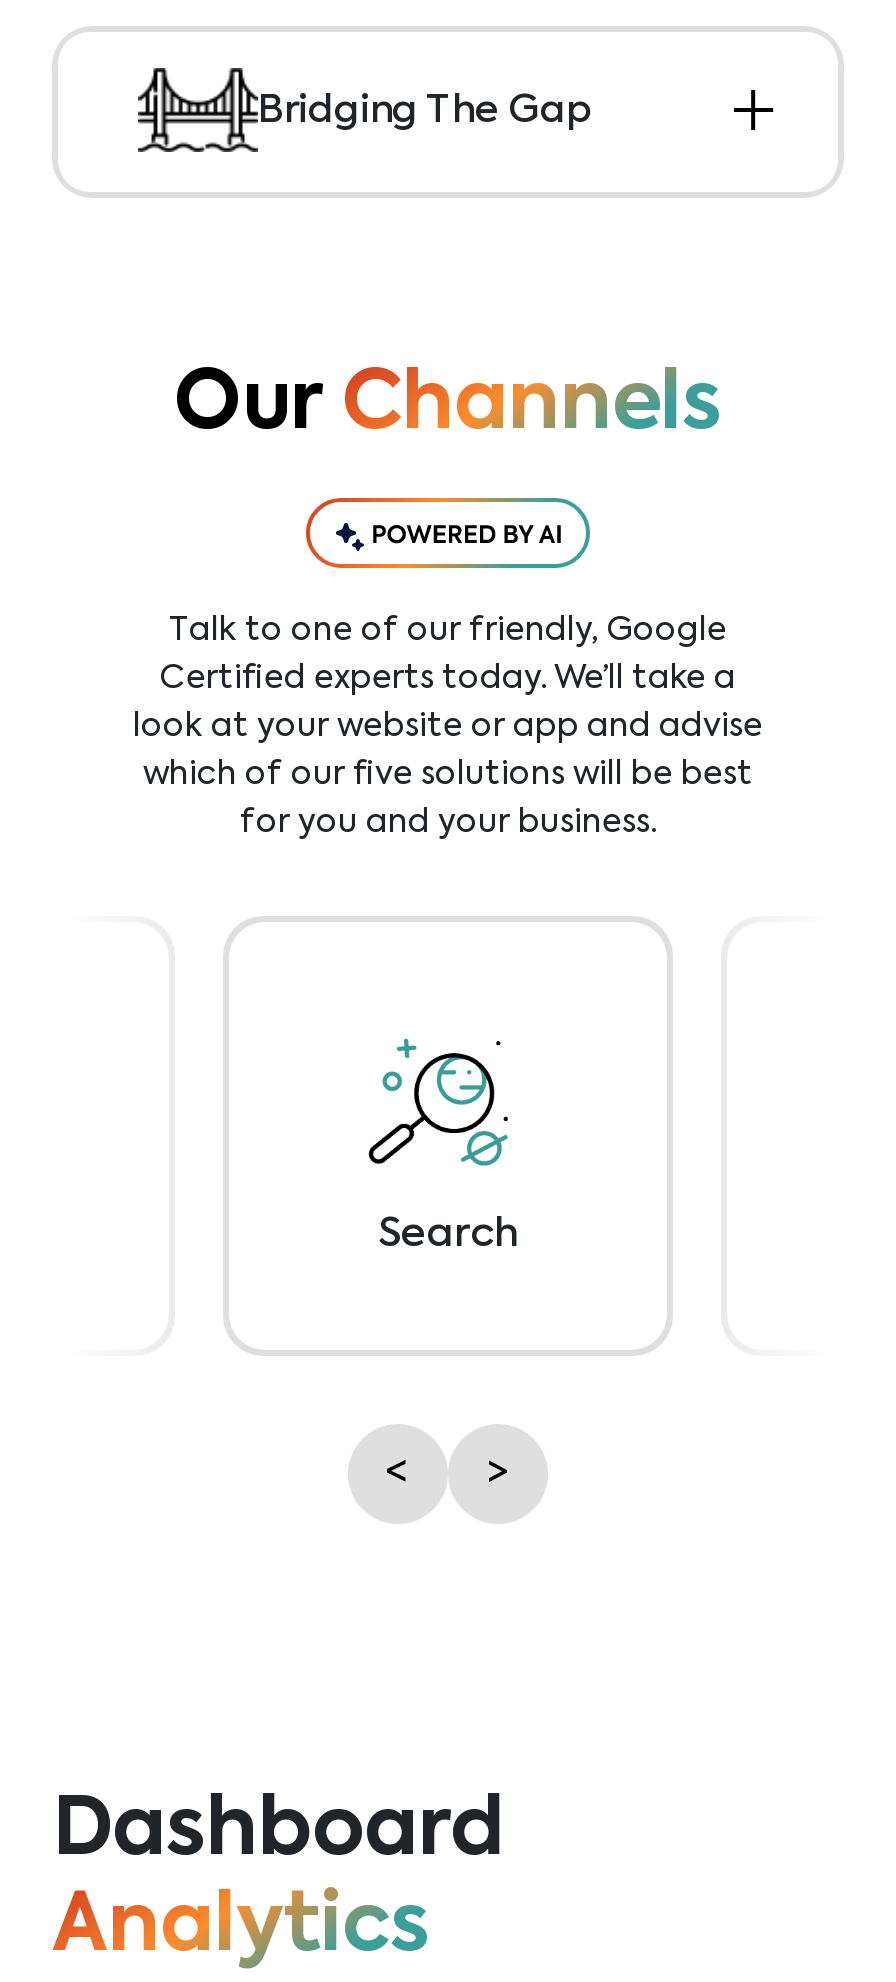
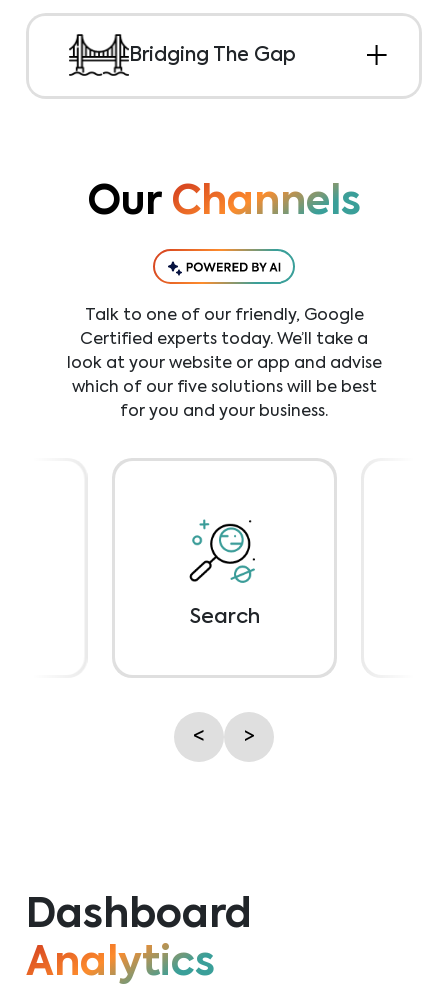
- [image]
+ [image]
